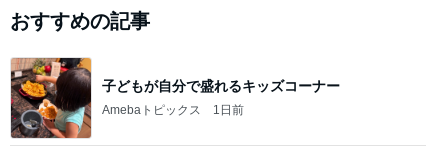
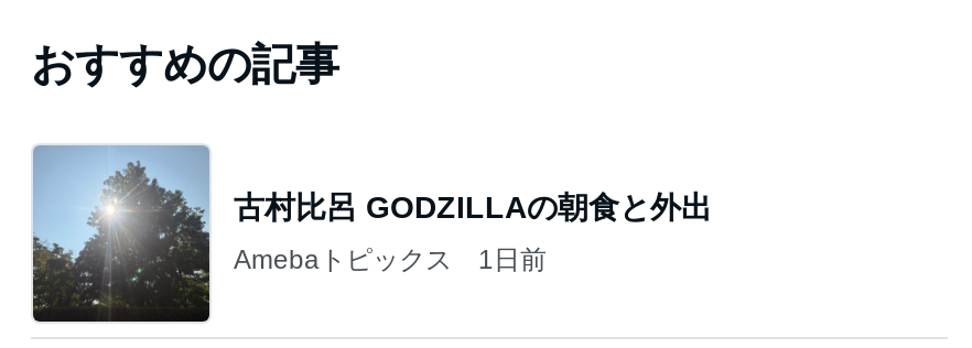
- [image]
- 子どもが自分で盛れるキッズコーナー
+ [image]
+ 古村比呂 GODZILLAの朝食と外出
